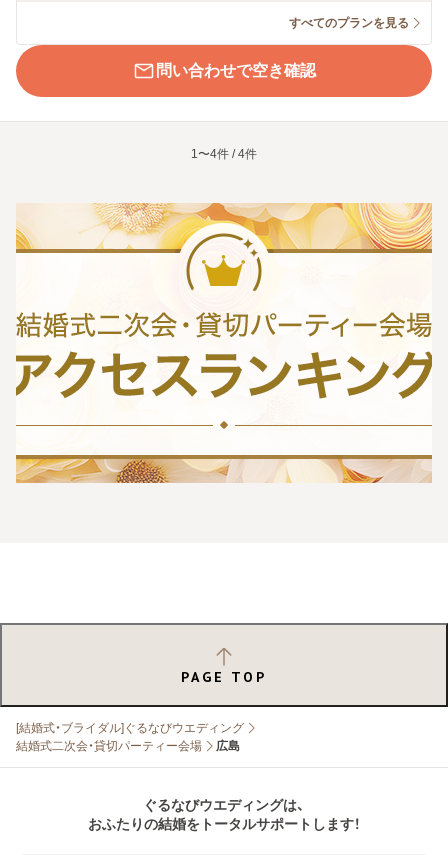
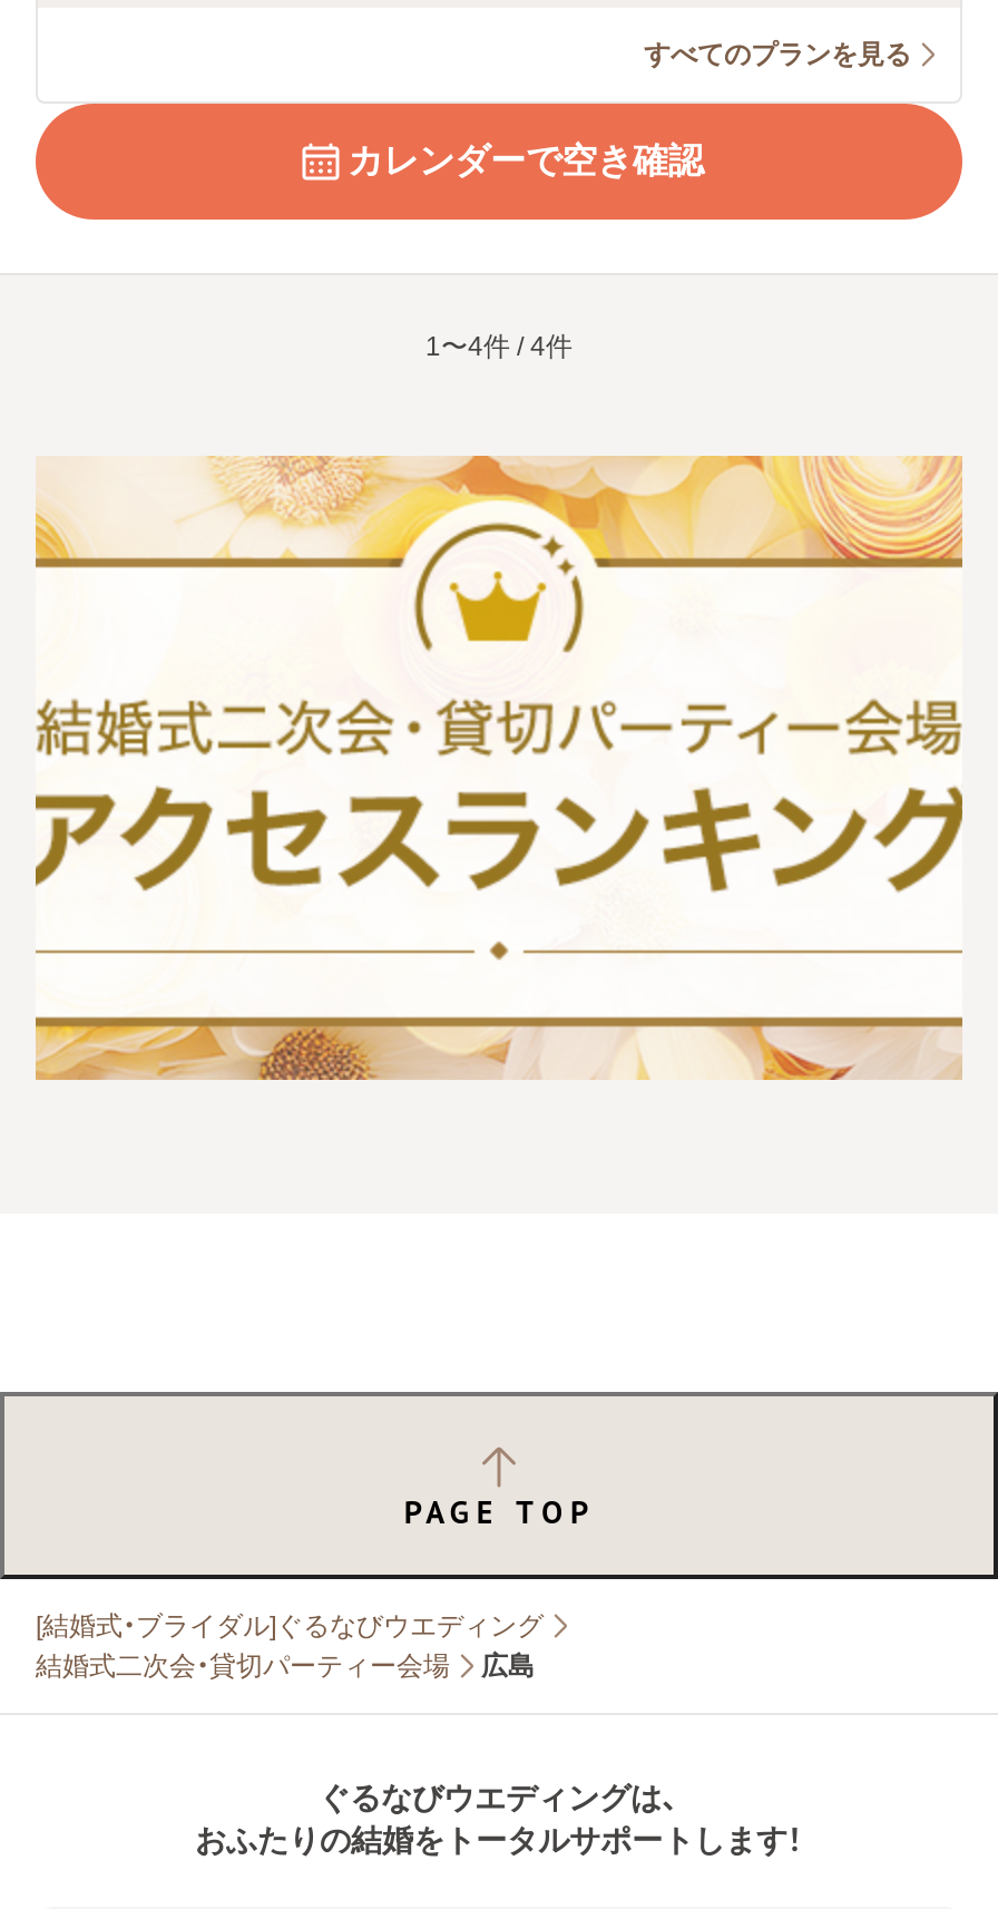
- 問い合わせで空き確認
+ カレンダーで空き確認
